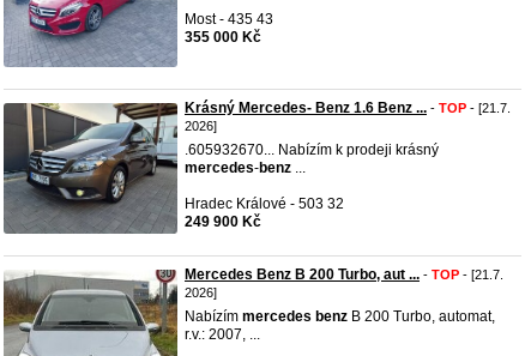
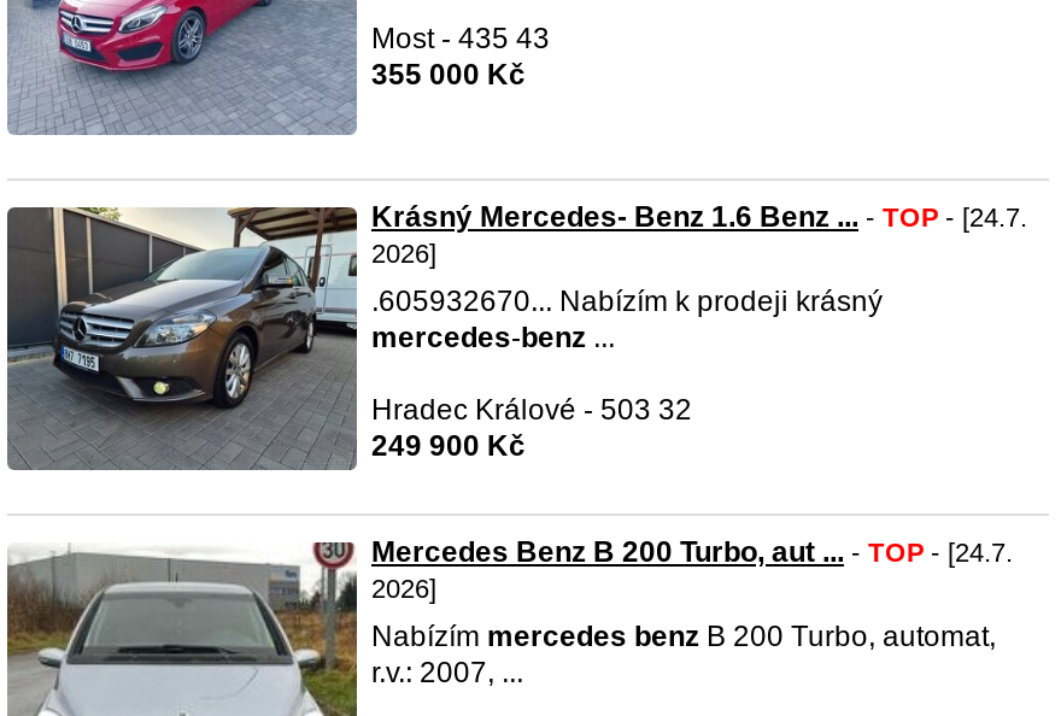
- Krásný Mercedes- Benz 1.6 Benz ... - TOP - [21.7.
+ Krásný Mercedes- Benz 1.6 Benz ... - TOP - [24.7.

- Mercedes Benz B 200 Turbo, aut ... - TOP - [21.7.
+ Mercedes Benz B 200 Turbo, aut ... - TOP - [24.7.
